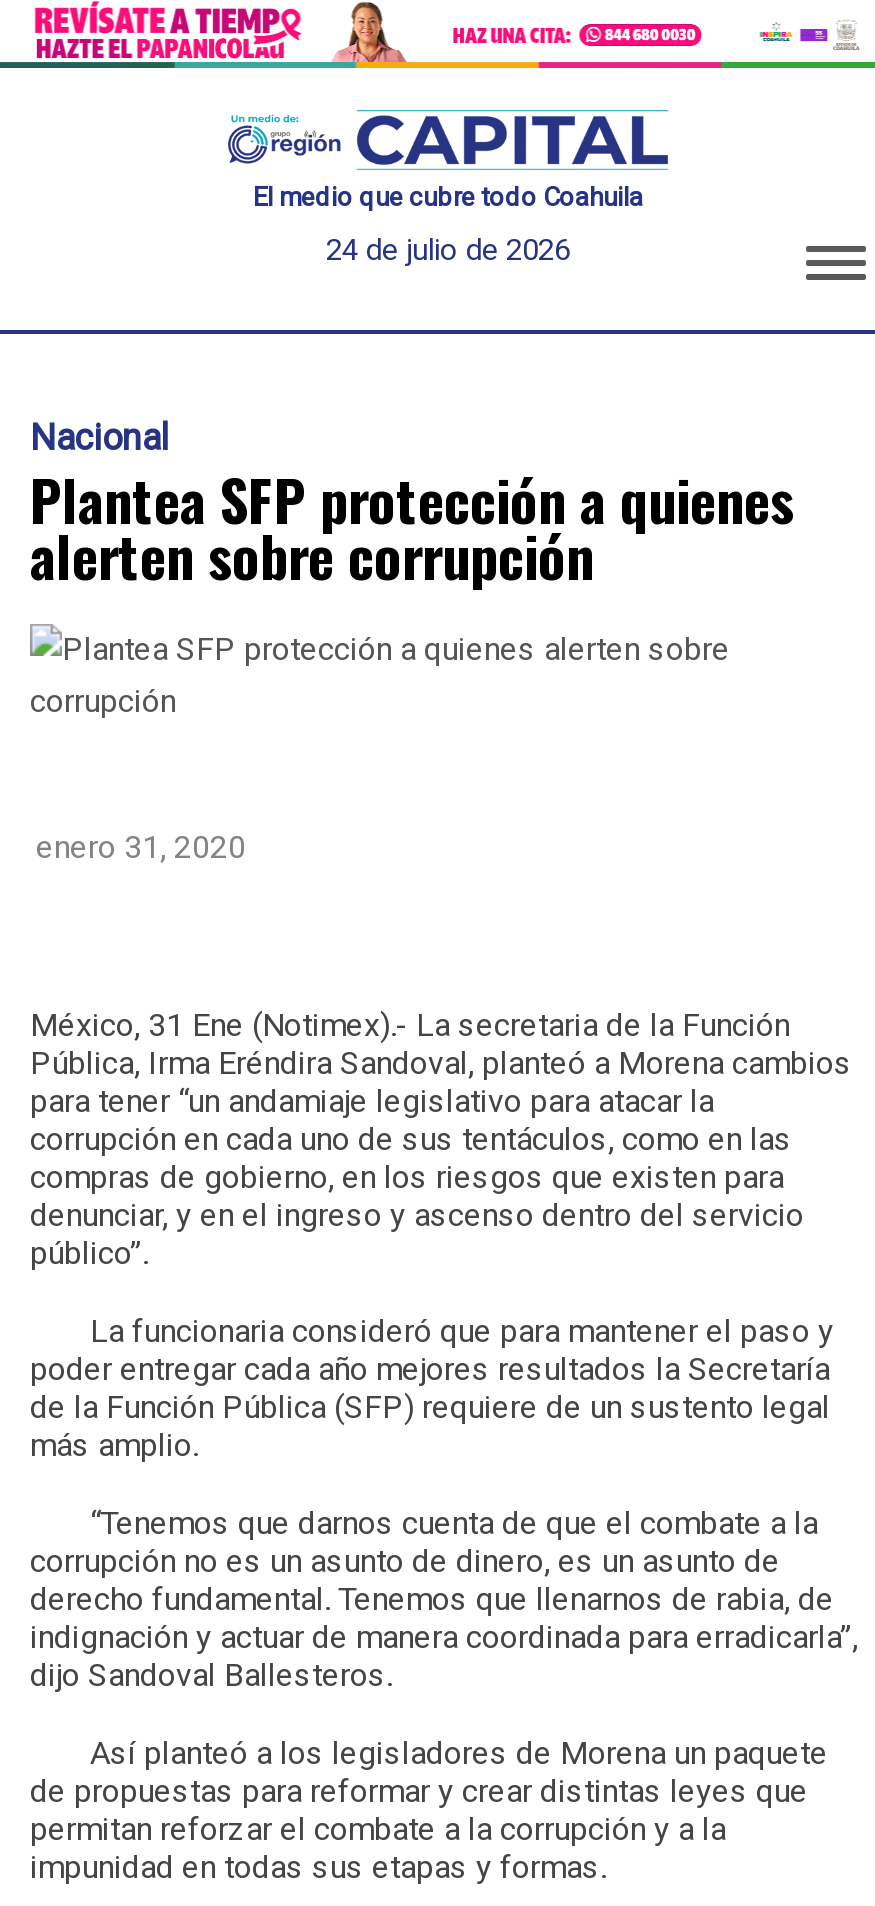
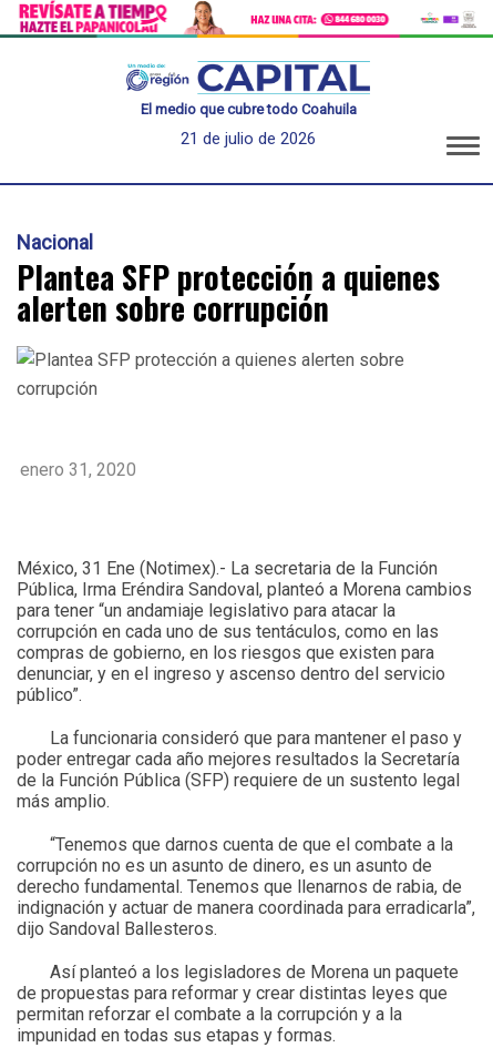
- 24 de julio de 2026
+ 21 de julio de 2026
